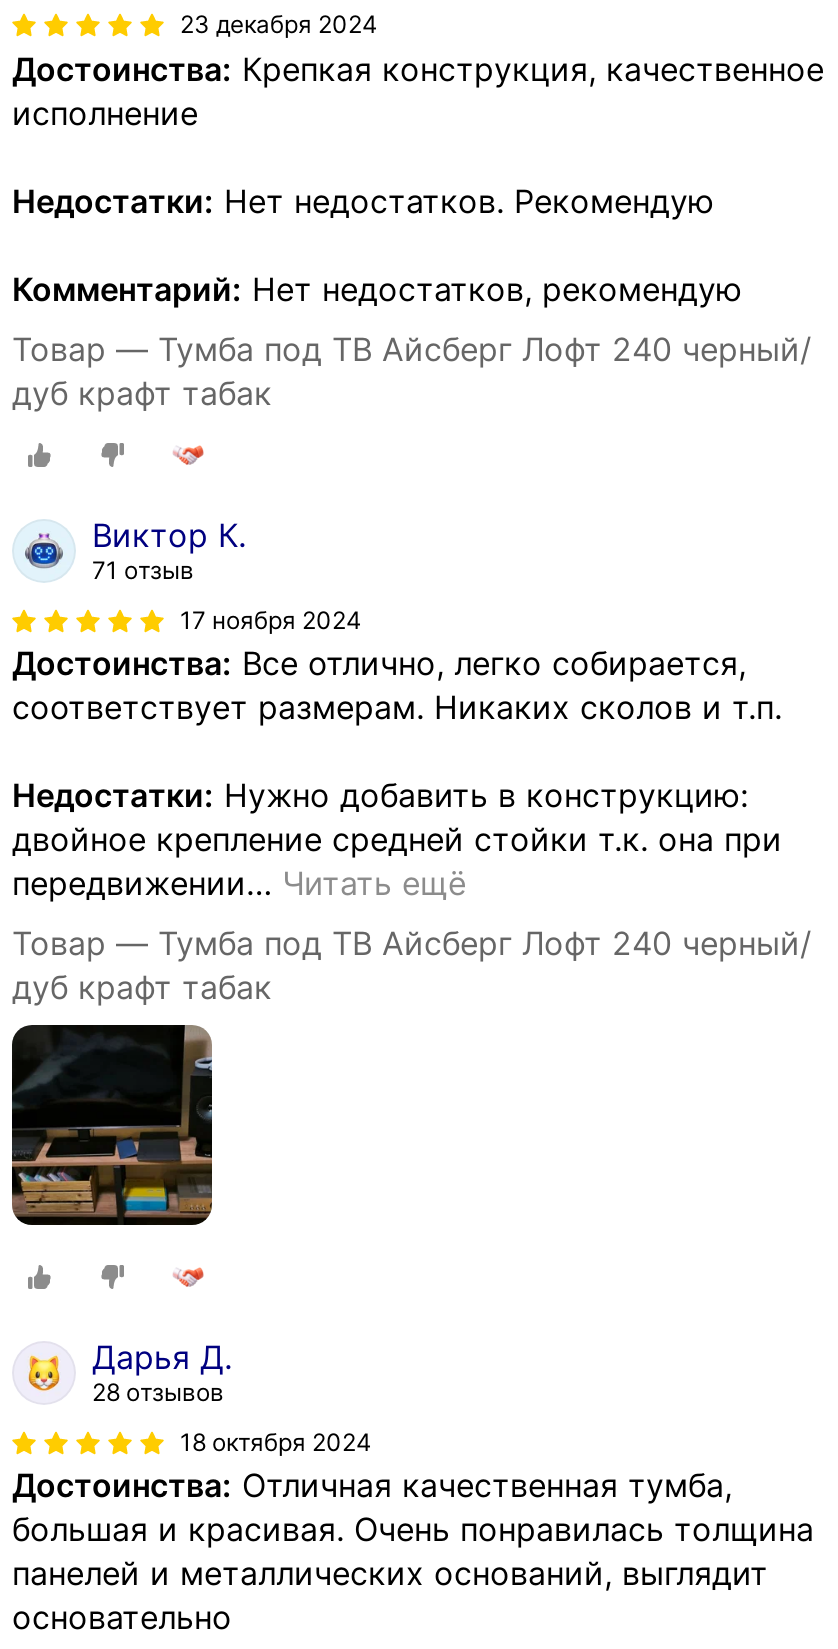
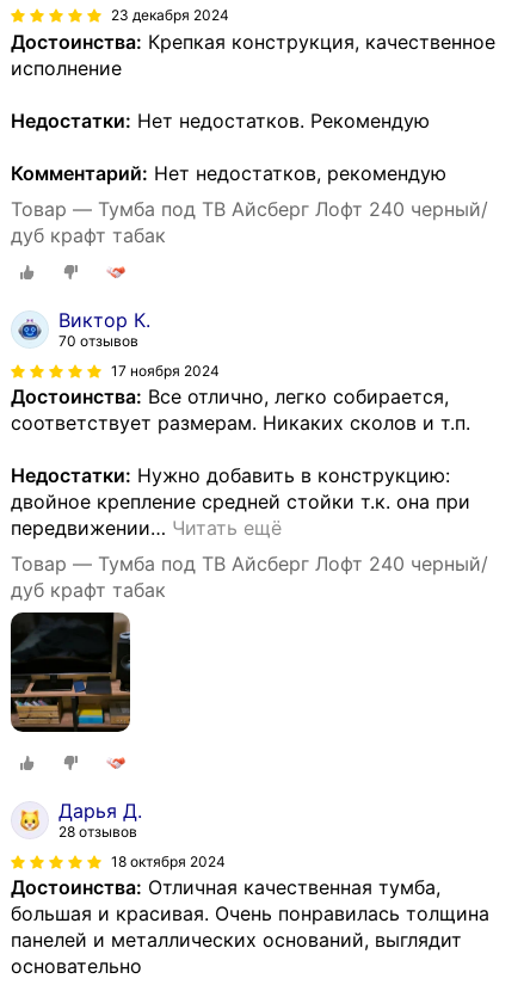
- 71 отзыв
+ 70 отзывов
